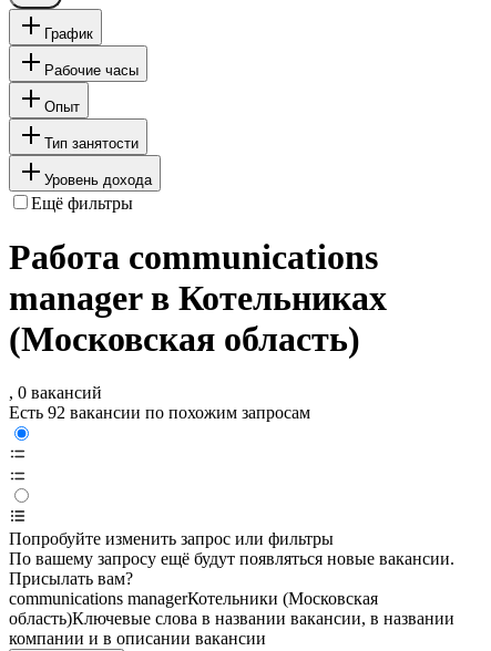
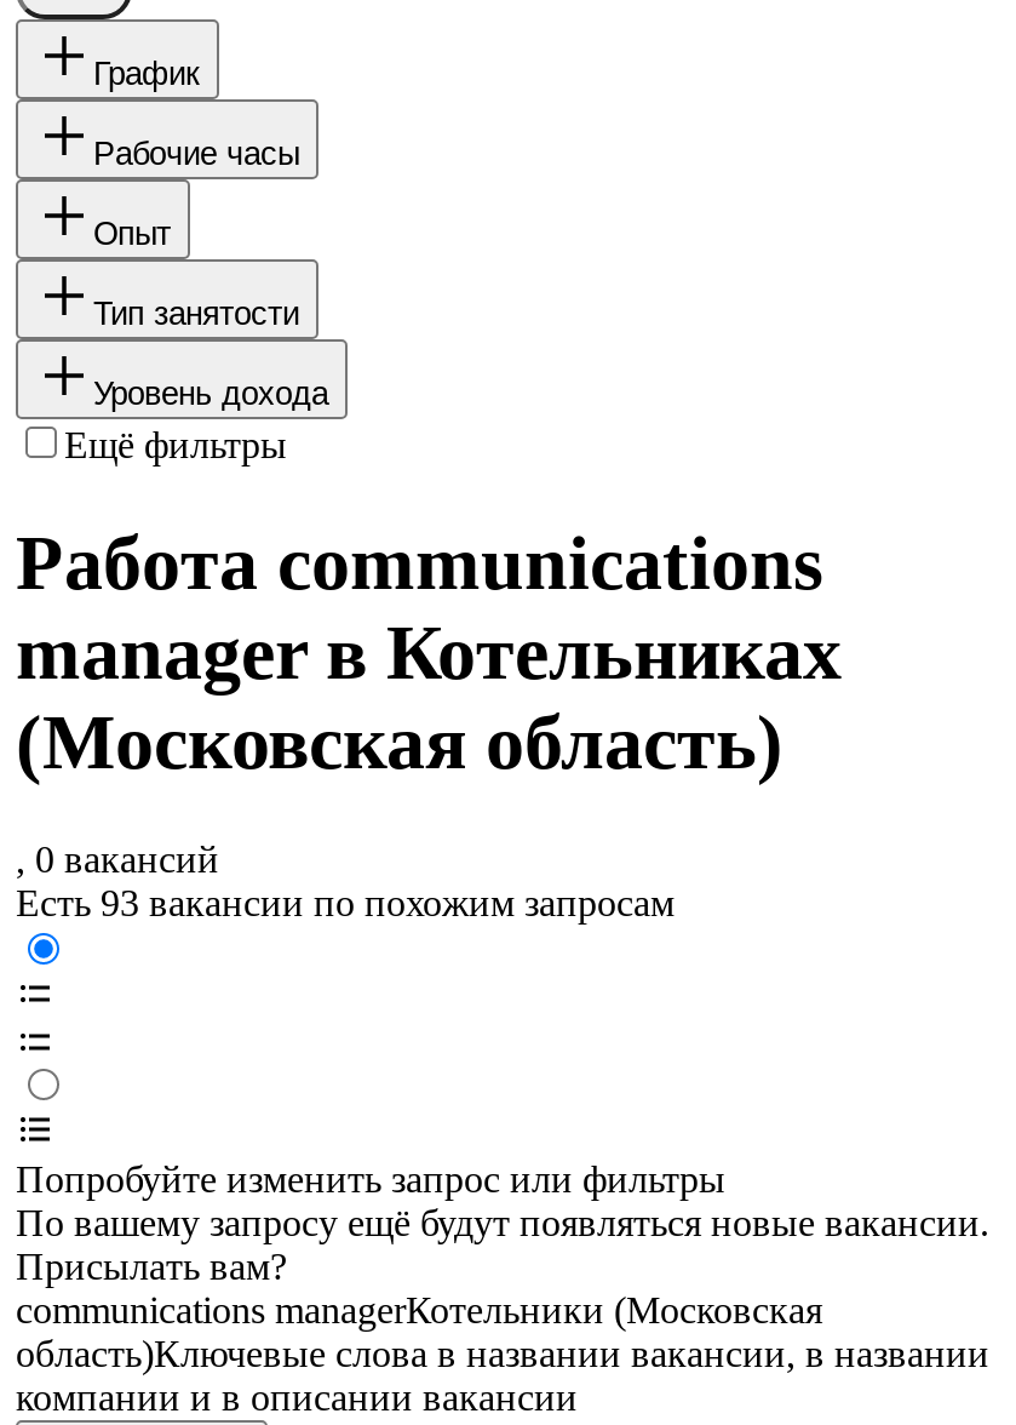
- Есть 92 вакансии по похожим запросам
+ Есть 93 вакансии по похожим запросам
